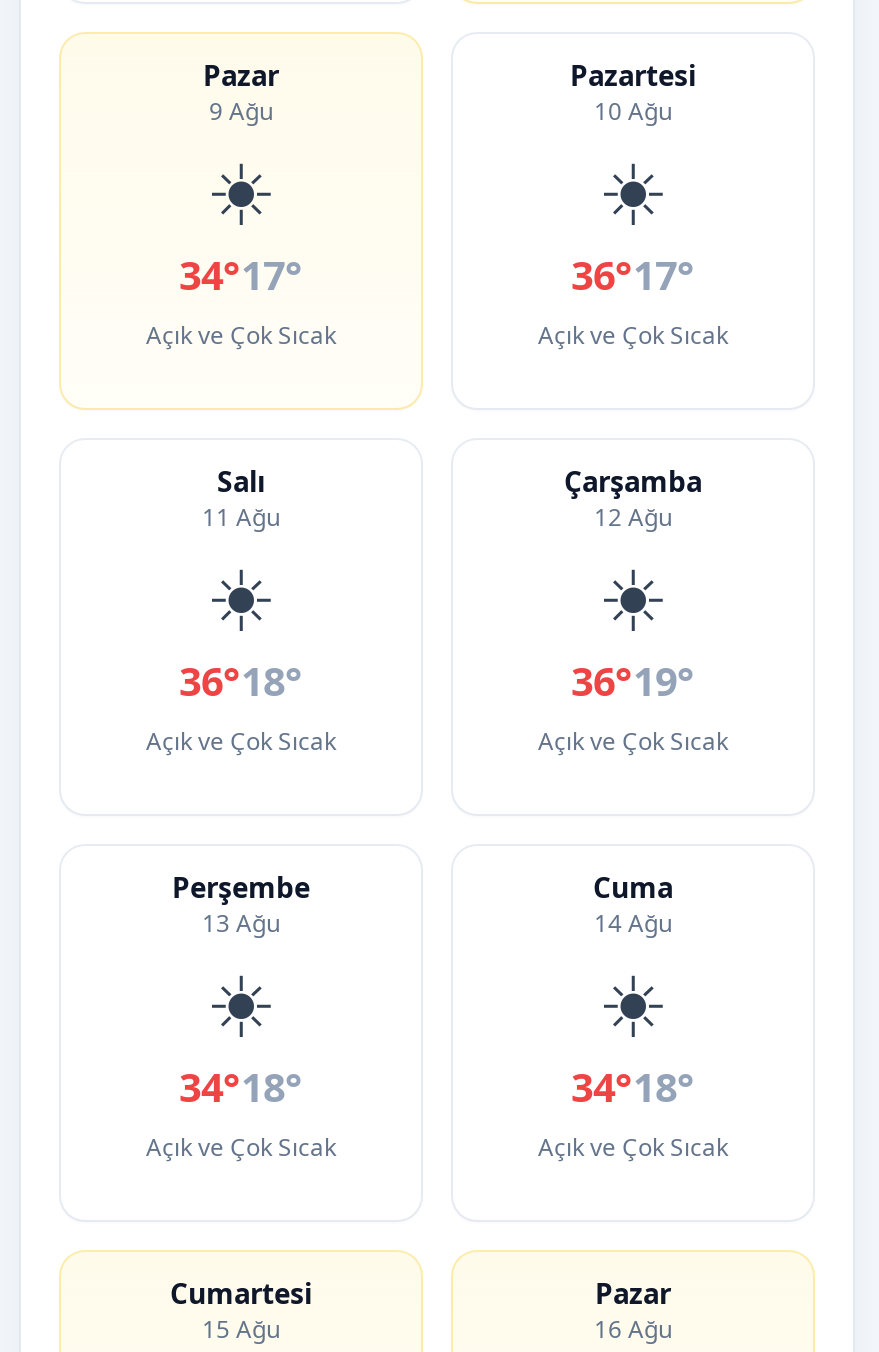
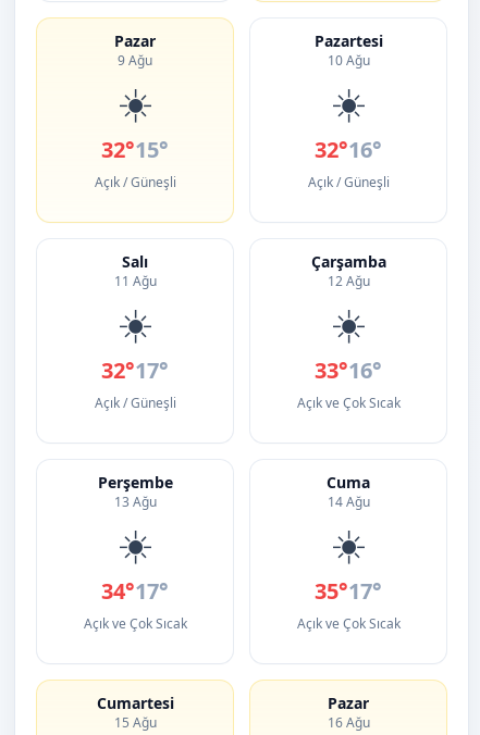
- 34°17°
- Açık ve Çok Sıcak
+ 32°15°
+ Açık / Güneşli

- 36°17°
- Açık ve Çok Sıcak
+ 32°16°
+ Açık / Güneşli

- 36°18°
- Açık ve Çok Sıcak
+ 32°17°
+ Açık / Güneşli

- 36°19°
+ 33°16°

- 34°18°
+ 34°17°

- 34°18°
+ 35°17°
